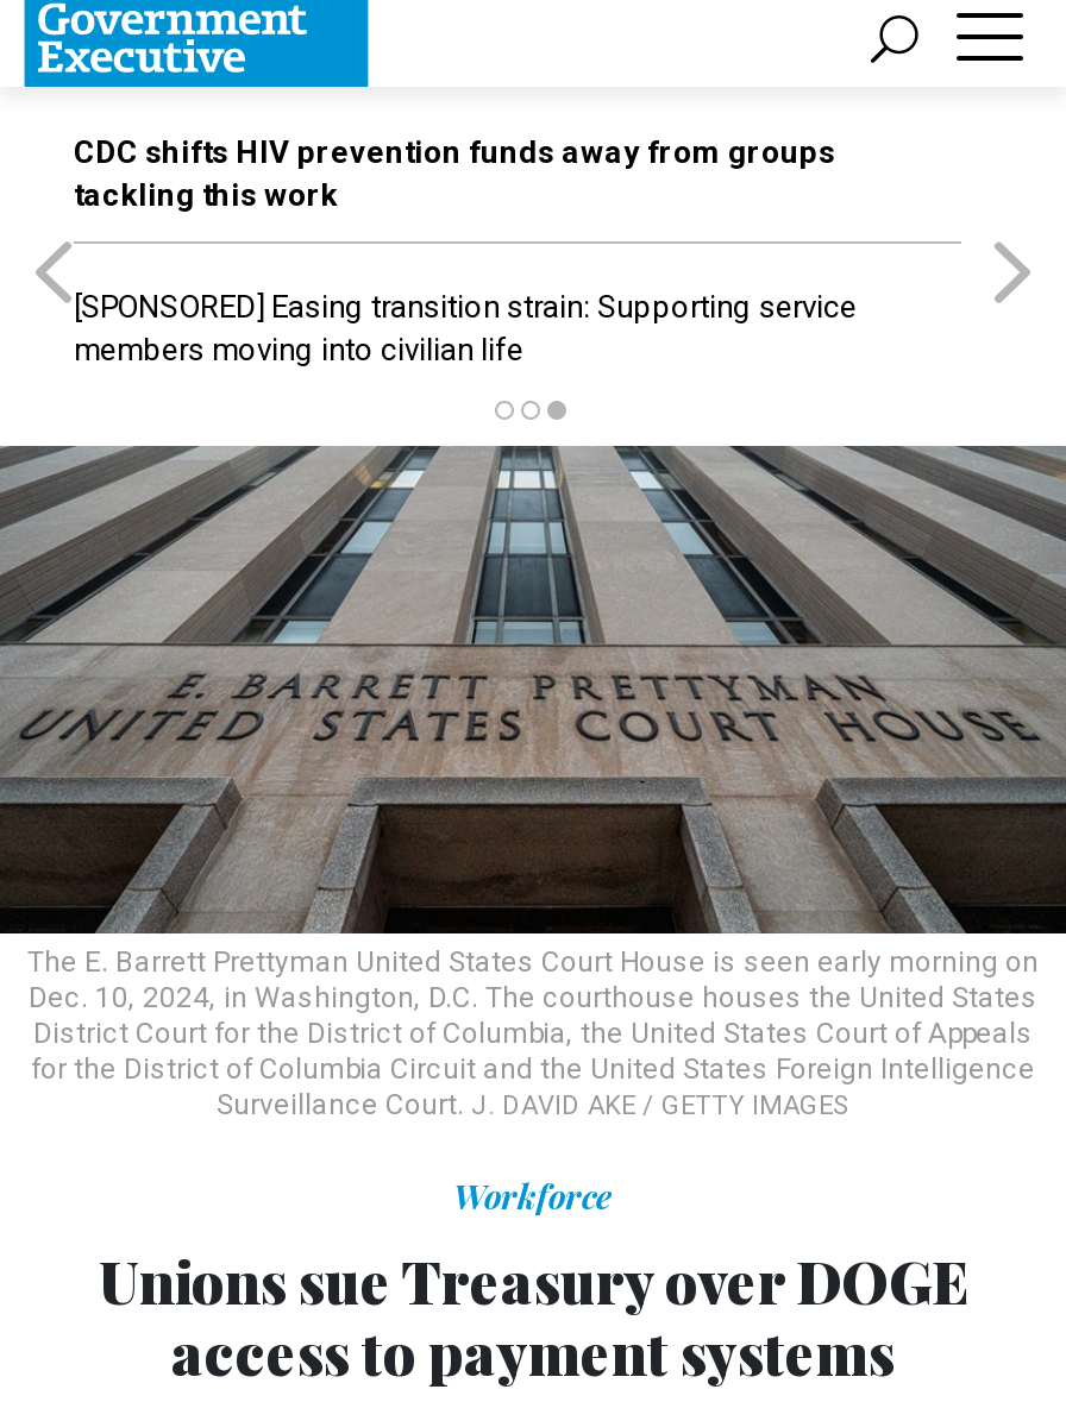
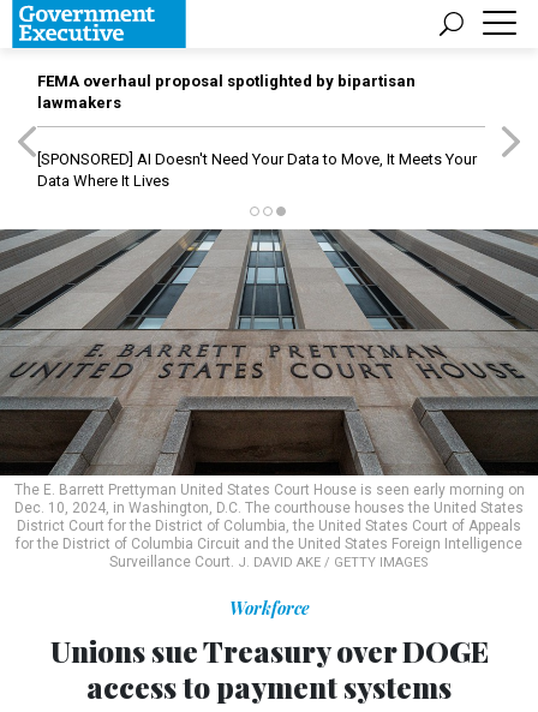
- CDC shifts HIV prevention funds away from groups
- tackling this work
+ FEMA overhaul proposal spotlighted by bipartisan
+ lawmakers

- [SPONSORED] Easing transition strain: Supporting service
- members moving into civilian life
+ [SPONSORED] AI Doesn't Need Your Data to Move, It Meets Your
+ Data Where It Lives
